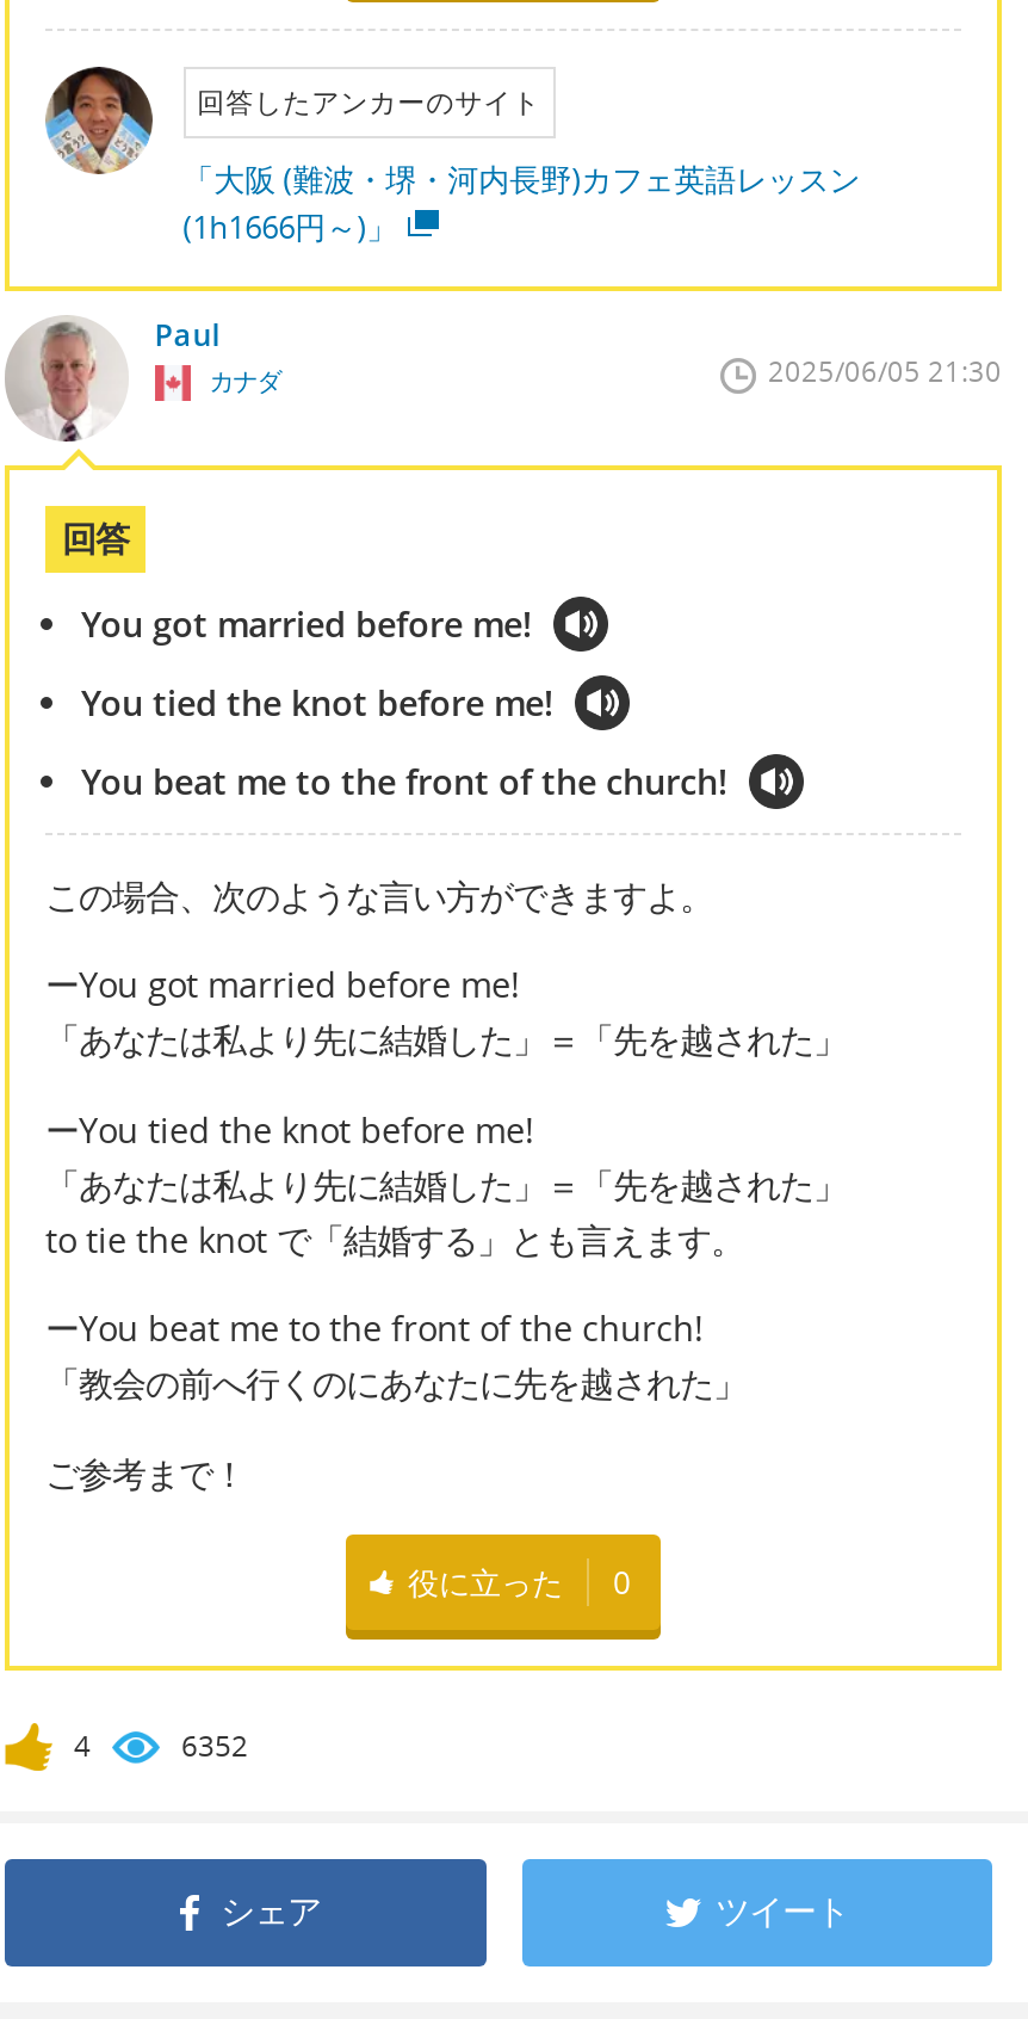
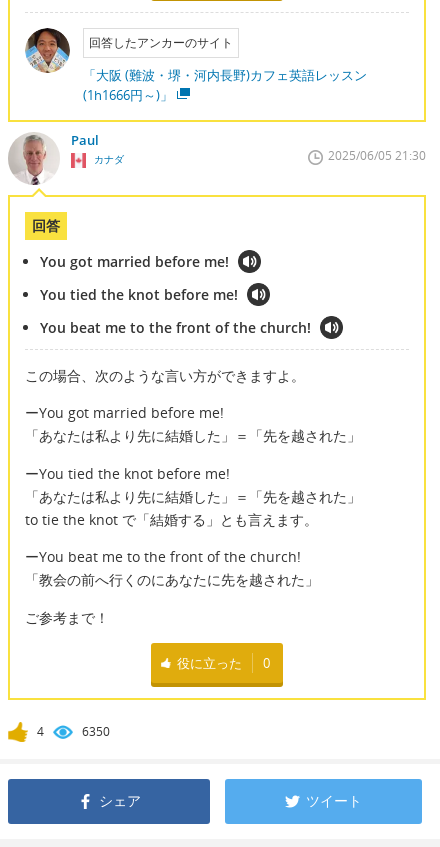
- 6352
+ 6350
